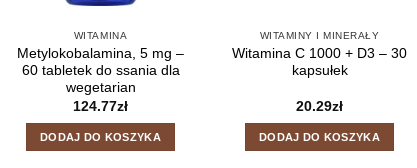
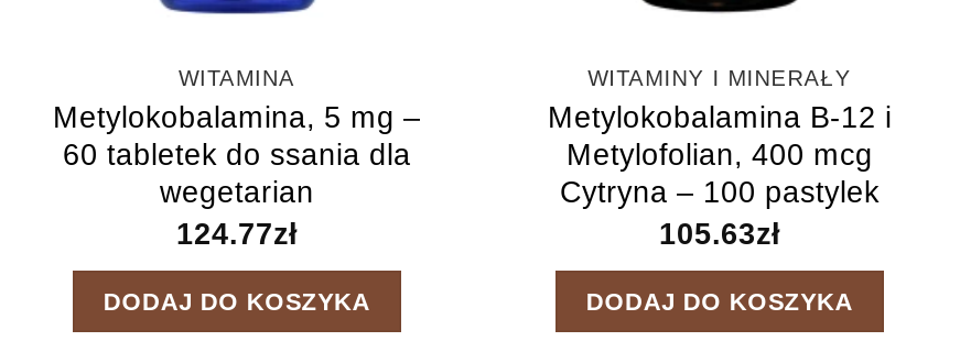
- Witamina C 1000 + D3 – 30
- kapsułek
- 20.29zł
+ Metylokobalamina B-12 i
+ Metylofolian, 400 mcg
+ Cytryna – 100 pastylek
+ 105.63zł
